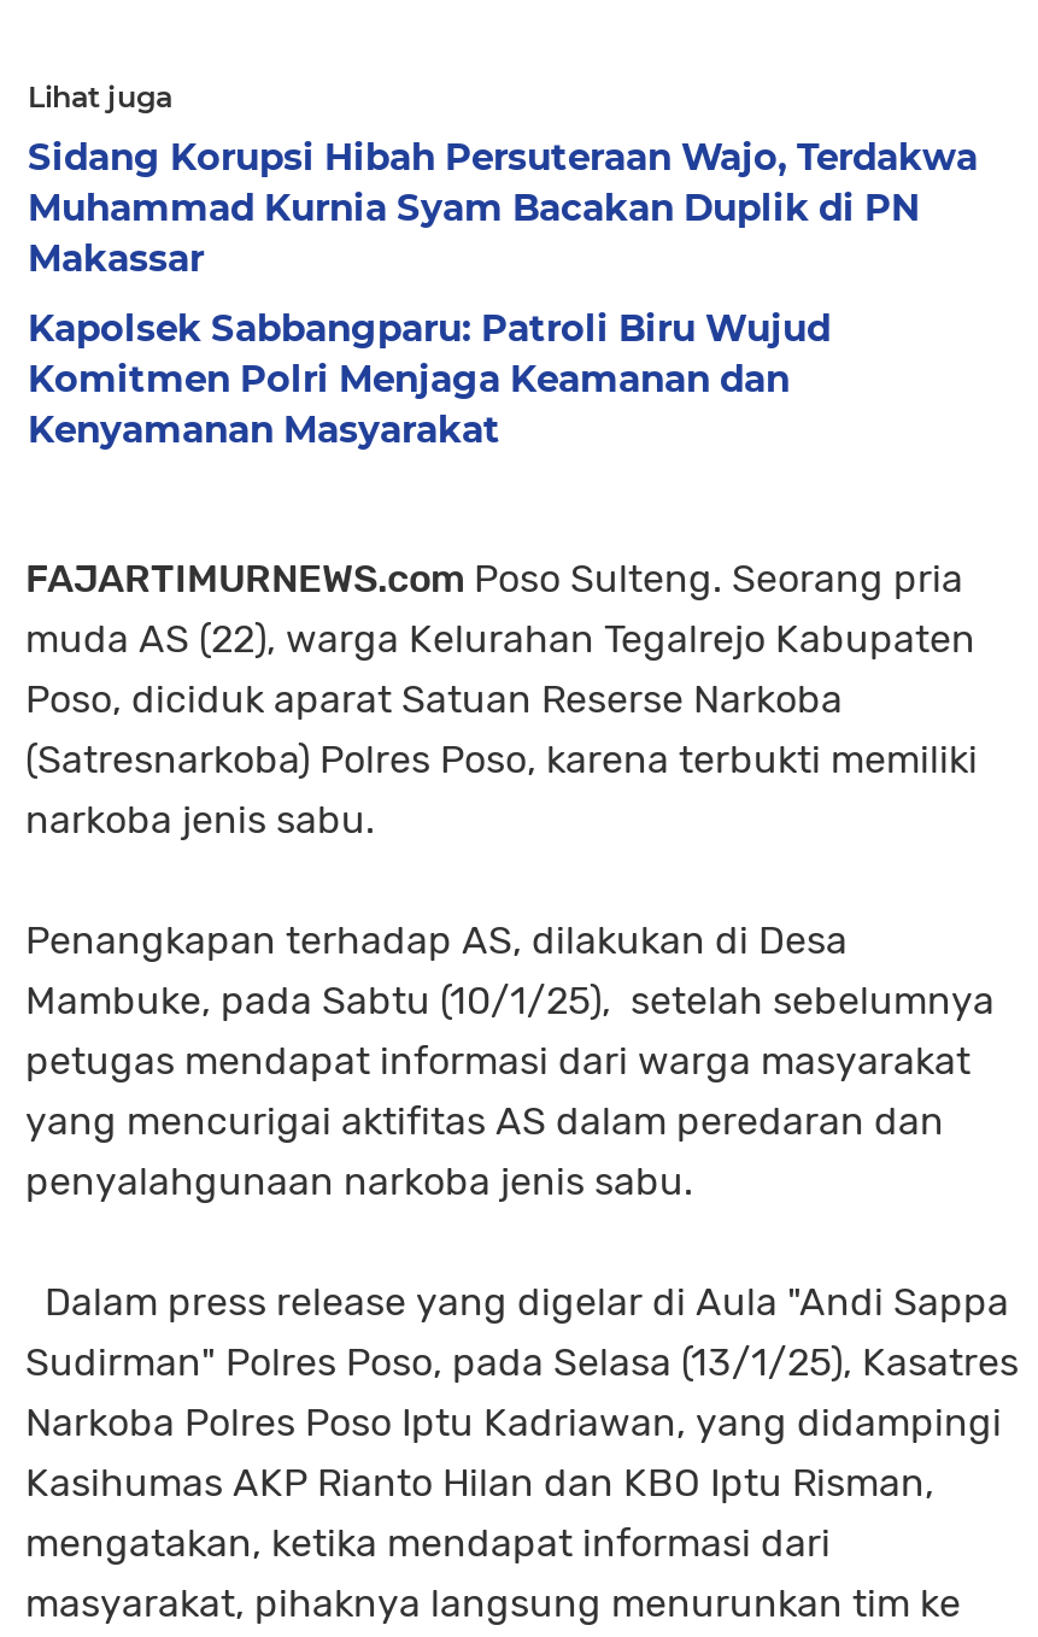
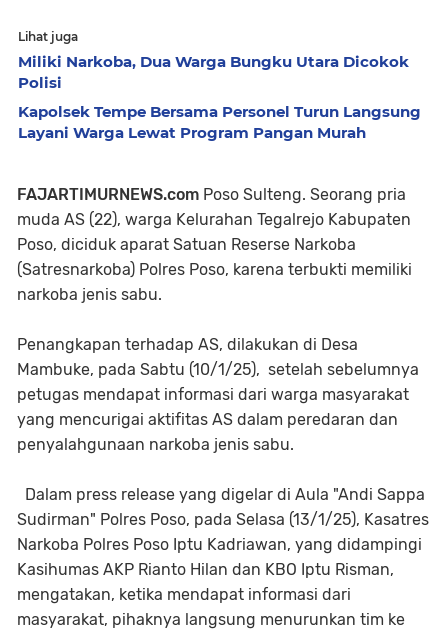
- Sidang Korupsi Hibah Persuteraan Wajo, Terdakwa
- Muhammad Kurnia Syam Bacakan Duplik di PN
- Makassar
+ Miliki Narkoba, Dua Warga Bungku Utara Dicokok
+ Polisi

- Kapolsek Sabbangparu: Patroli Biru Wujud
- Komitmen Polri Menjaga Keamanan dan
- Kenyamanan Masyarakat
+ Kapolsek Tempe Bersama Personel Turun Langsung
+ Layani Warga Lewat Program Pangan Murah
